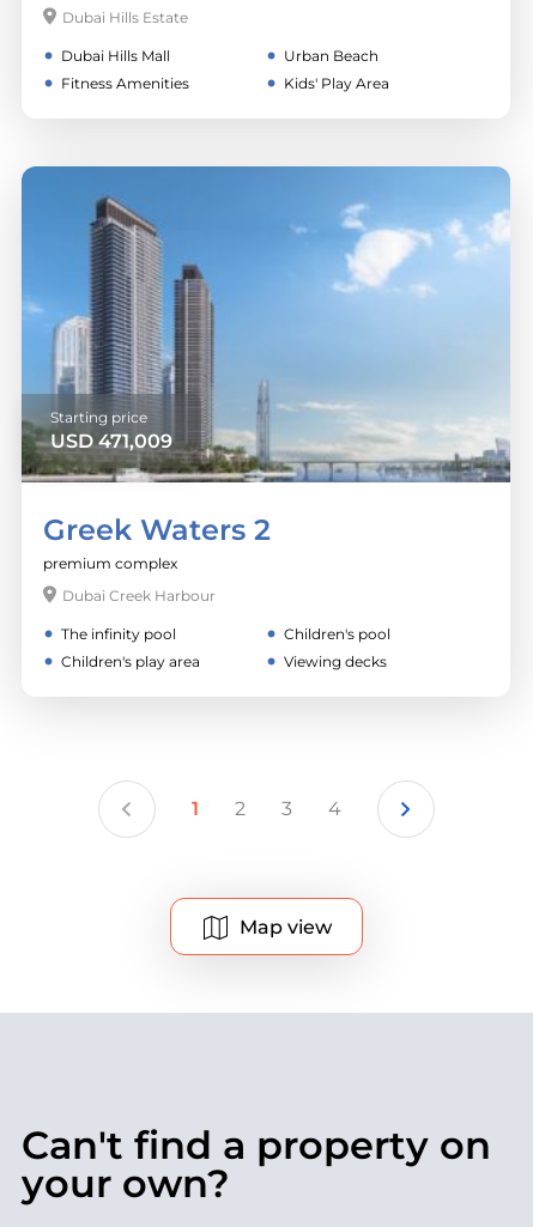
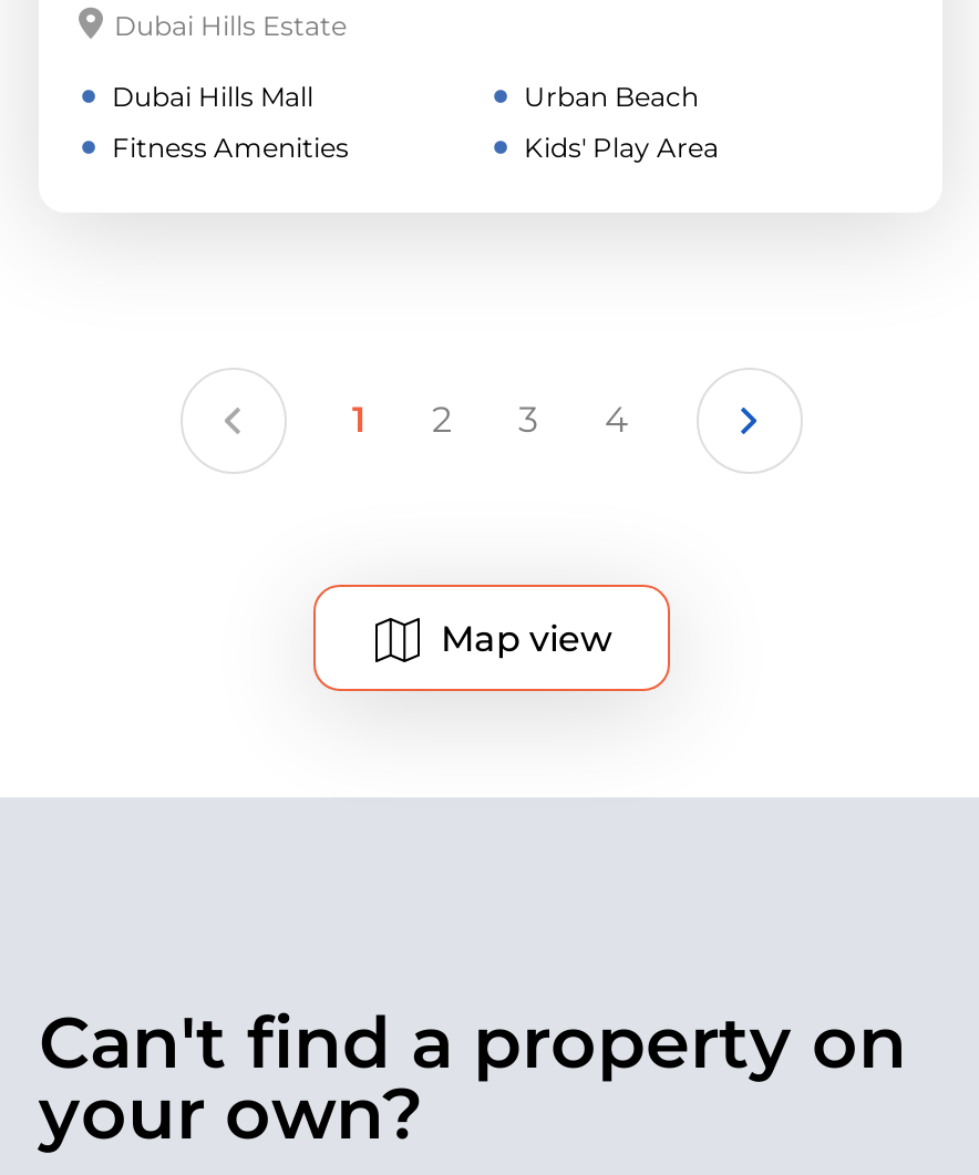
- [image]
- Starting price
- USD 471,009
- Greek Waters 2
- premium complex
- Dubai Creek Harbour
- The infinity pool
- Children's pool
- Children's play area
- Viewing decks
